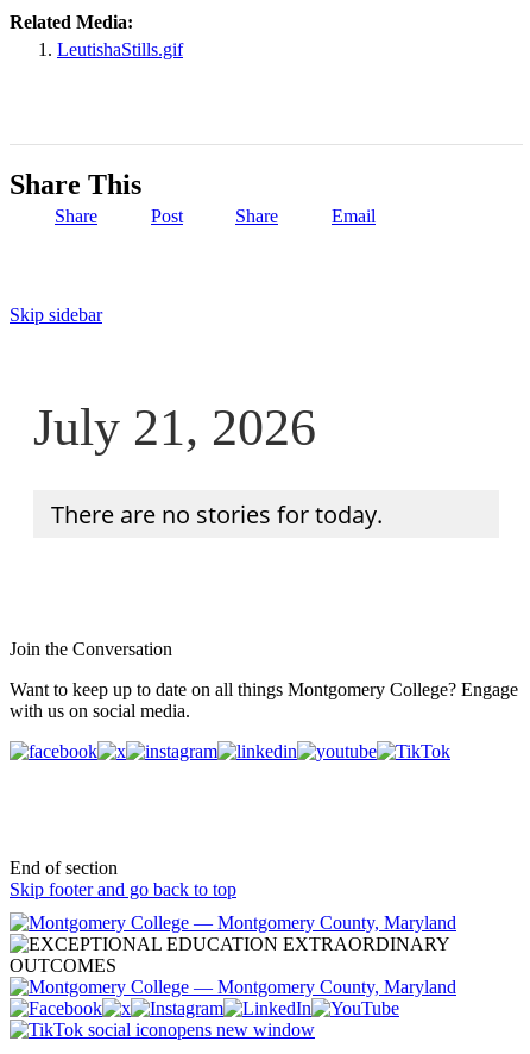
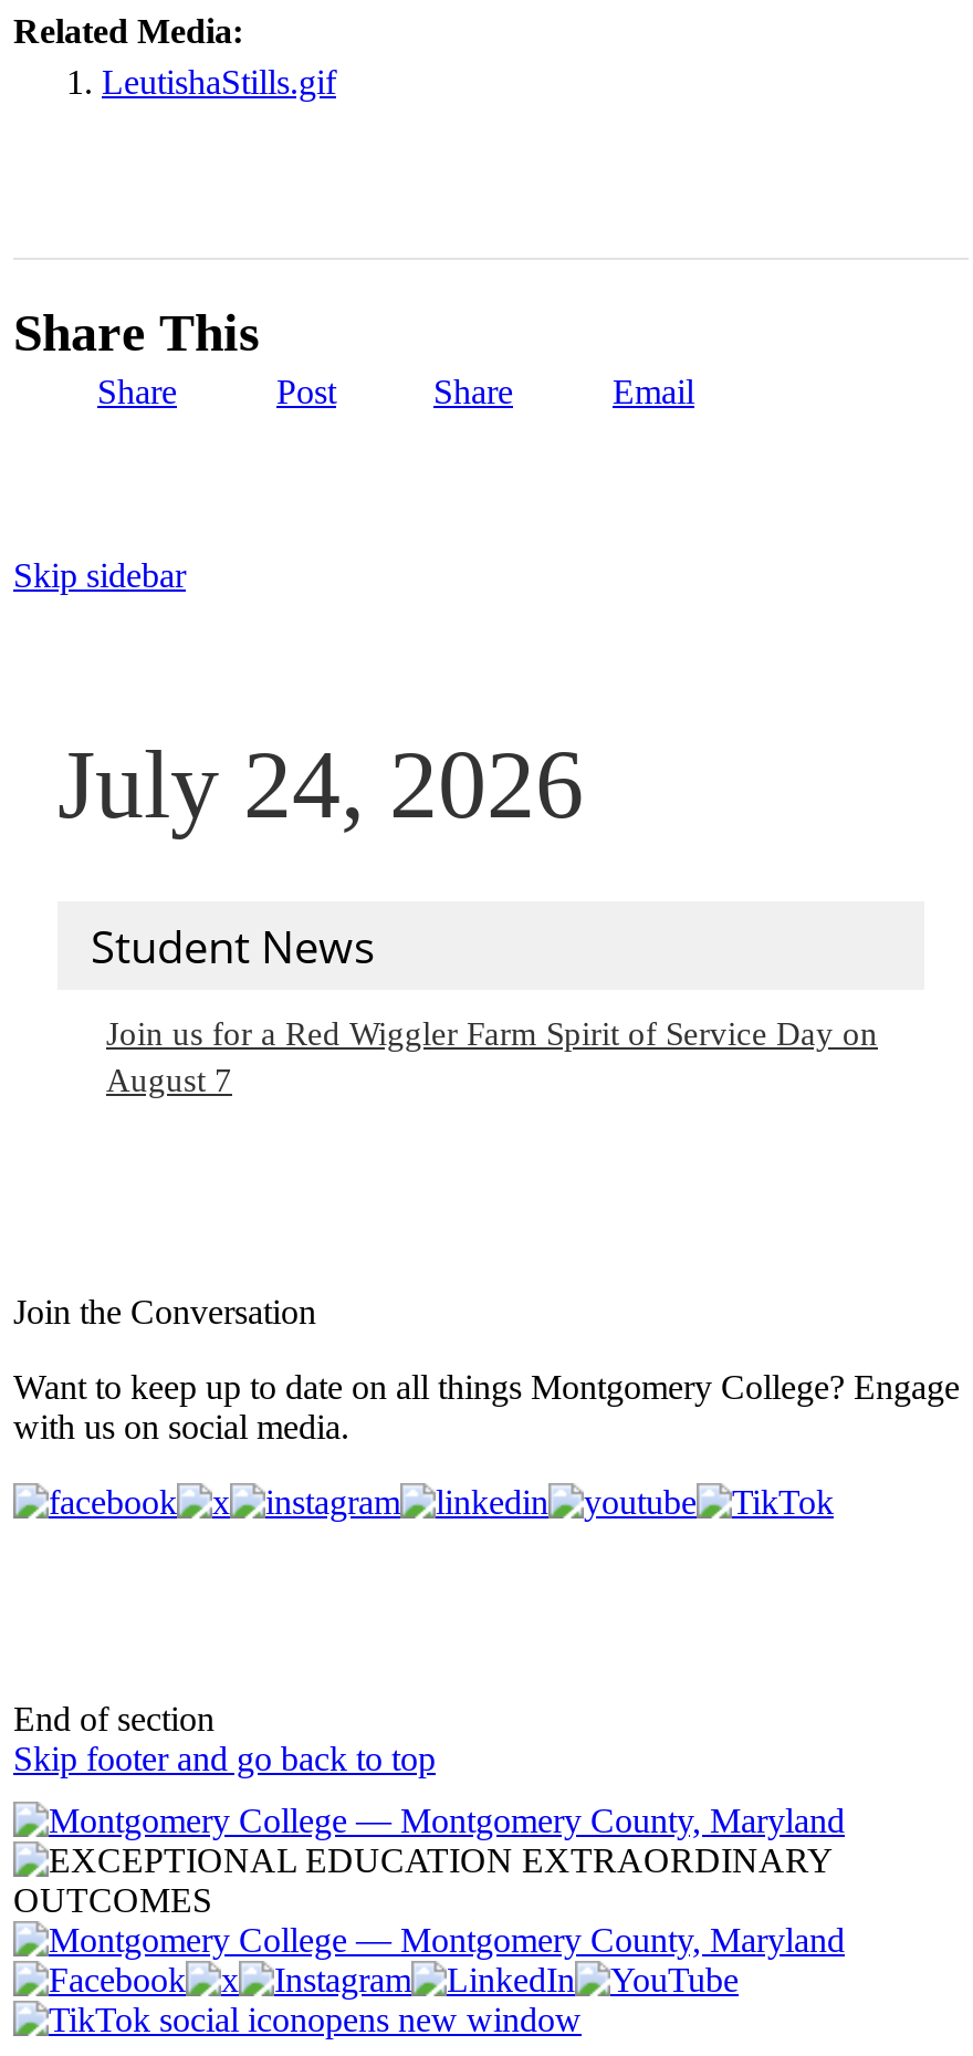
- July 21, 2026
- There are no stories for today.
+ July 24, 2026
+ Student News
+ Join us for a Red Wiggler Farm Spirit of Service Day on
+ August 7
